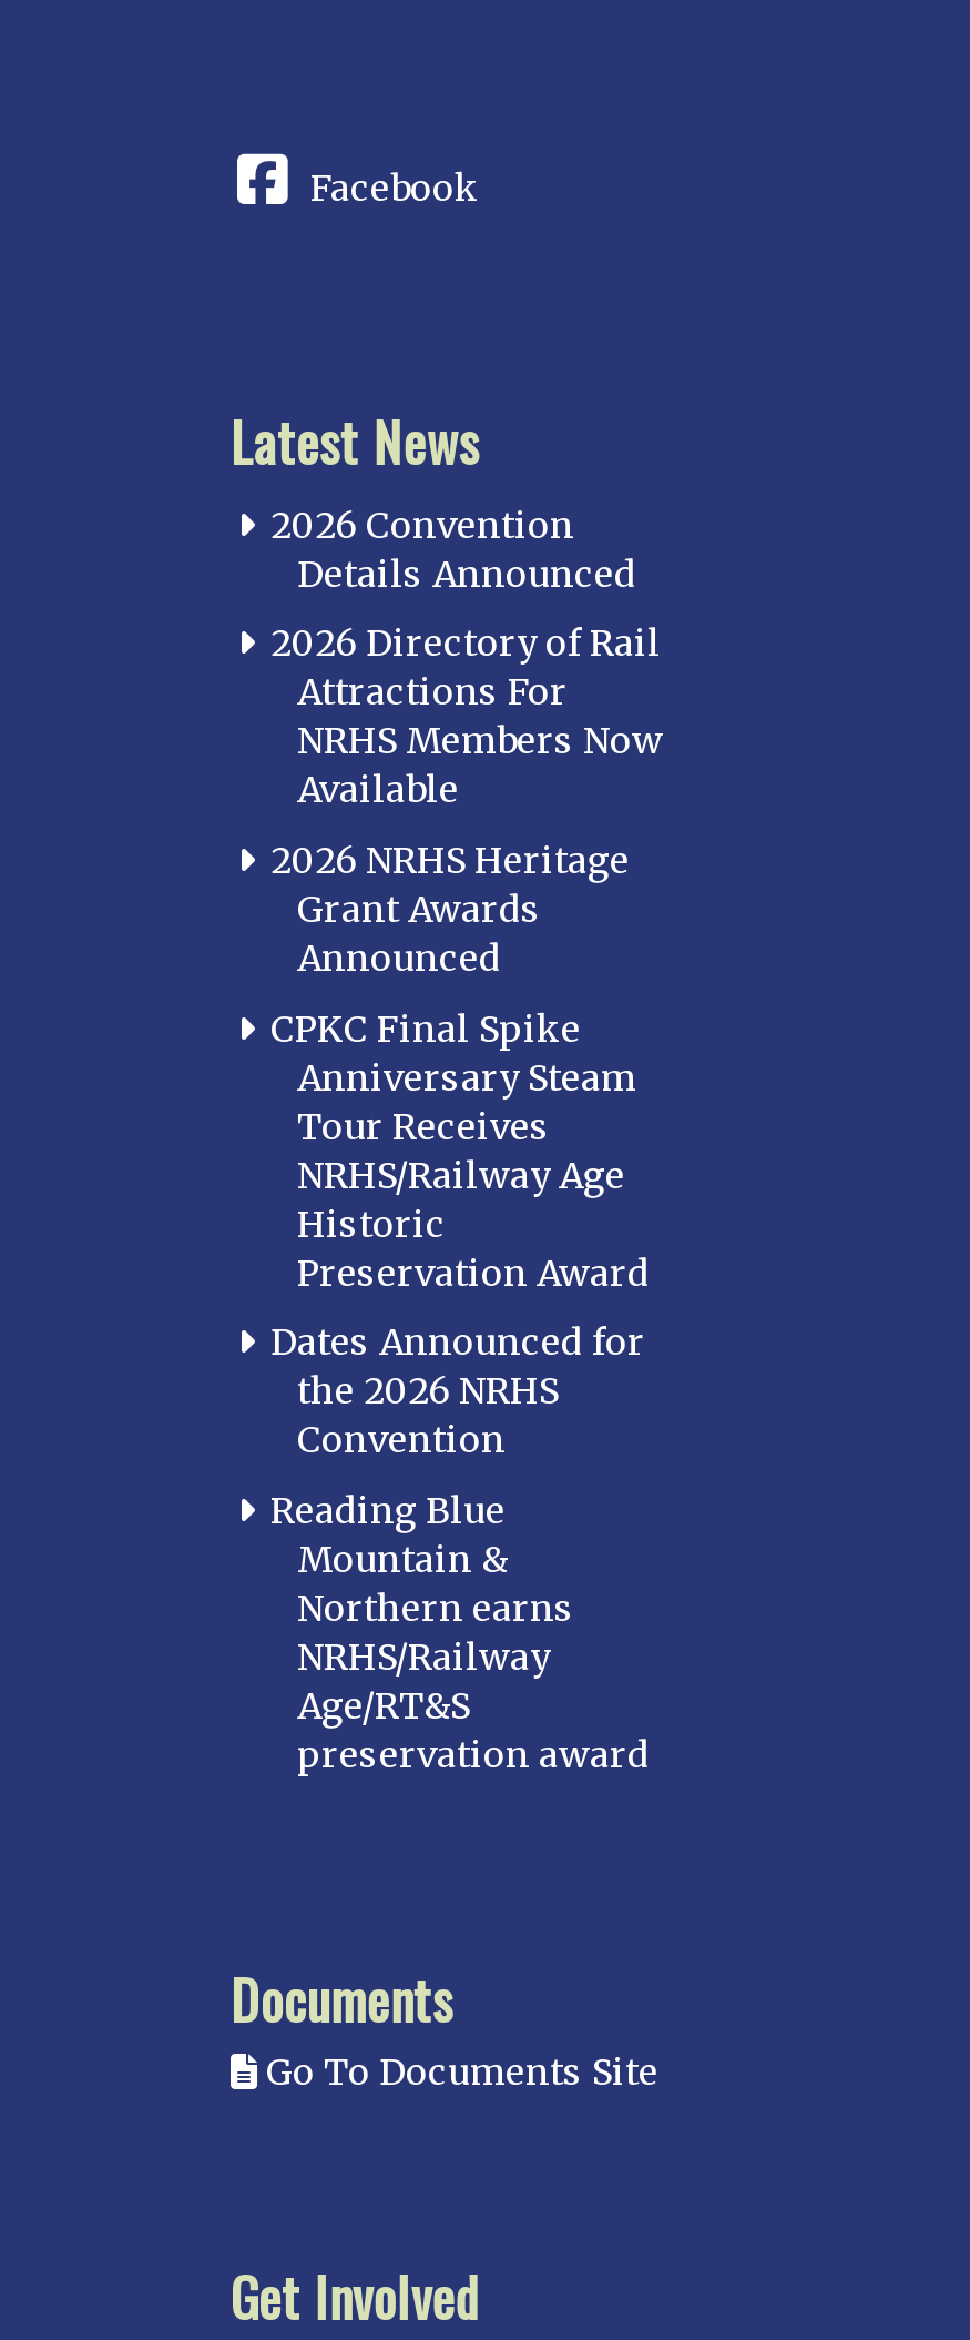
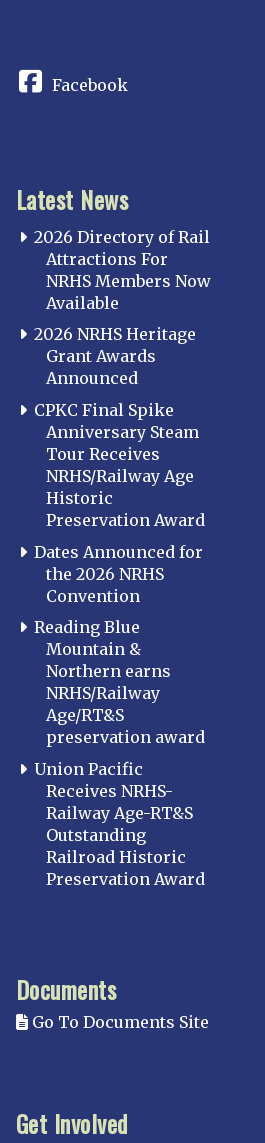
- 2026 Convention
- Details Announced

moved up: 2026 Directory of Rail | Attractions For | NRHS Members Now | ... | Age/RT&S | preservation award

+ Union Pacific
+ Receives NRHS-
+ Railway Age-RT&S
+ Outstanding
+ Railroad Historic
+ Preservation Award
